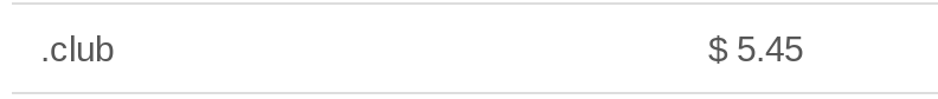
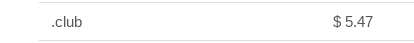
- $ 5.45
+ $ 5.47
